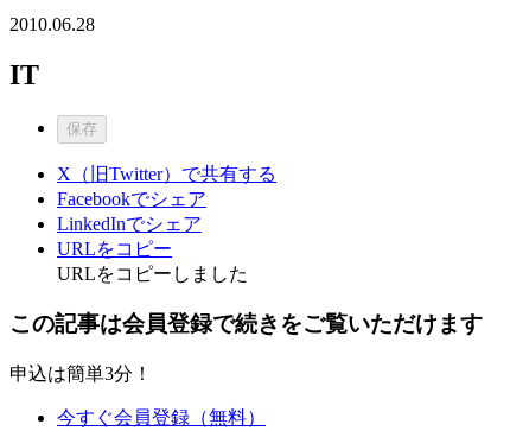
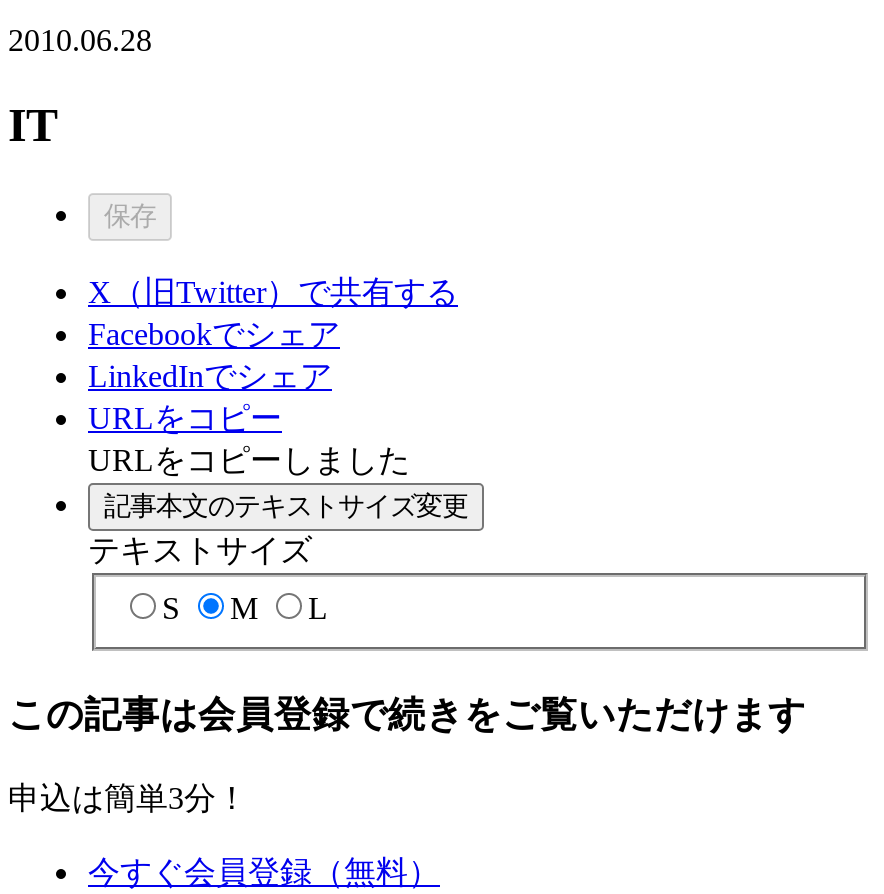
+ 記事本文のテキストサイズ変更
+ テキストサイズ
+ S
+ M
+ L
